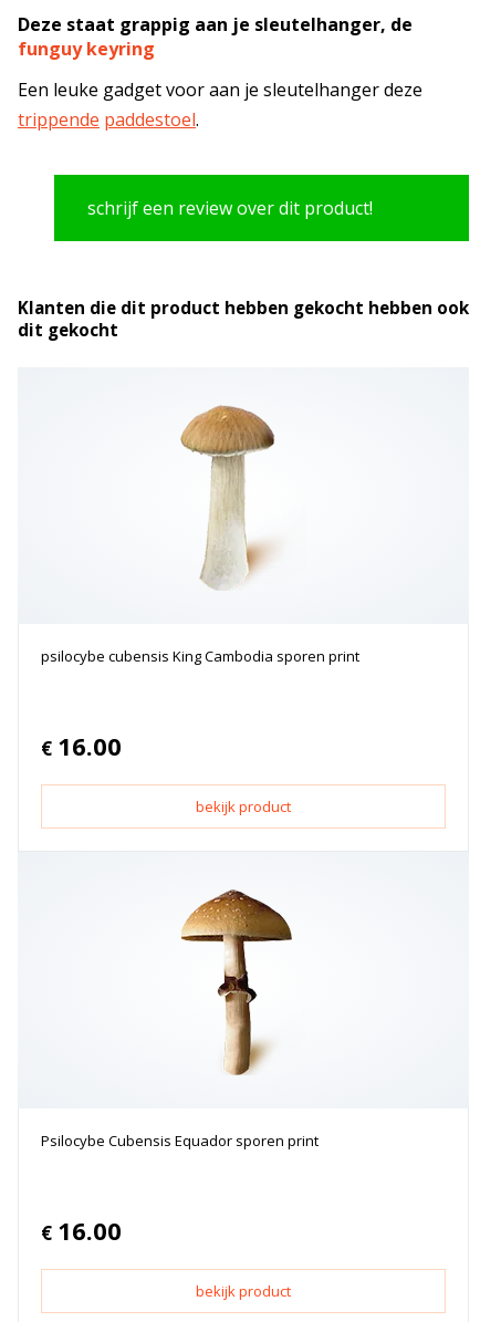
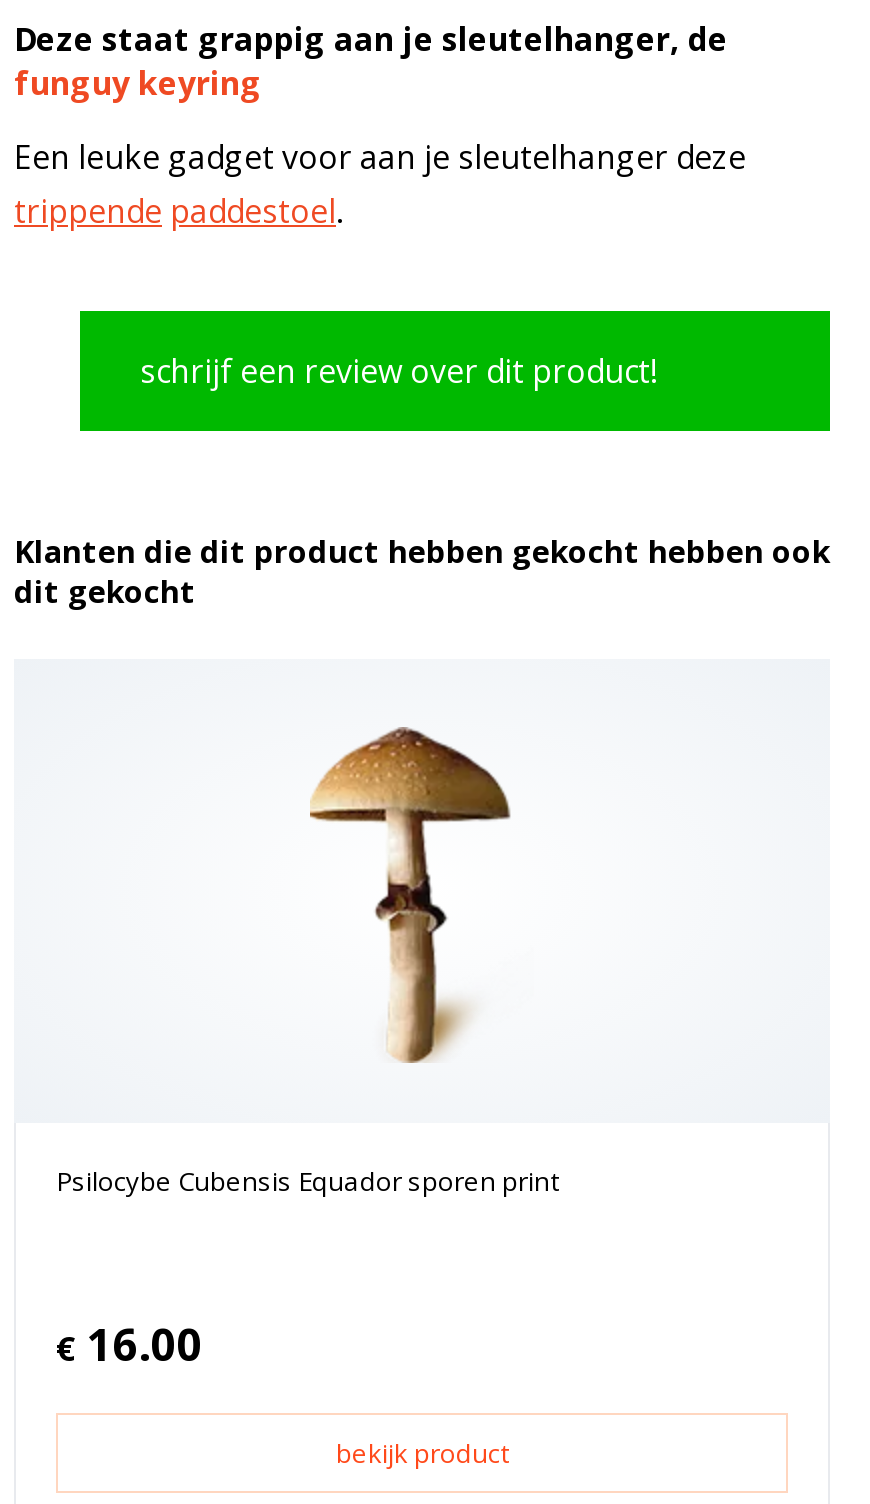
- [image]

- psilocybe cubensis King Cambodia sporen print
- € 16.00
- bekijk product
